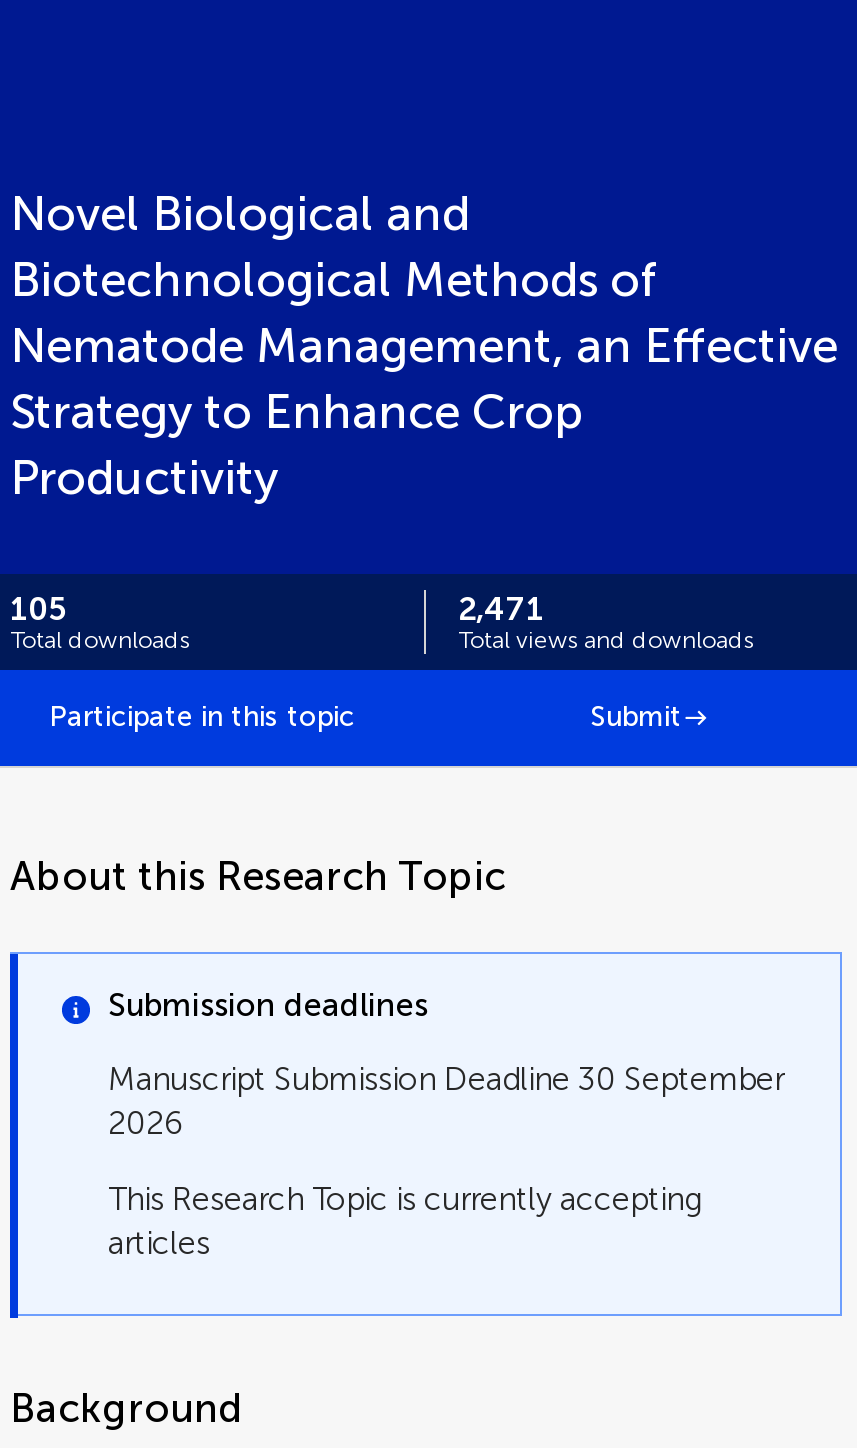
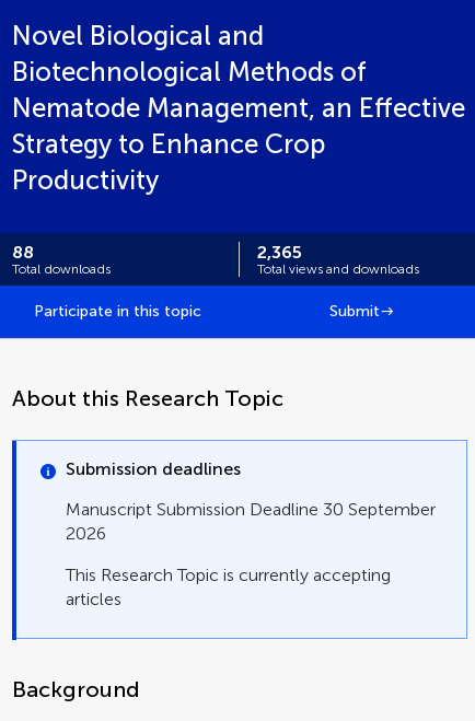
- 105
+ 88

- 2,471
+ 2,365
